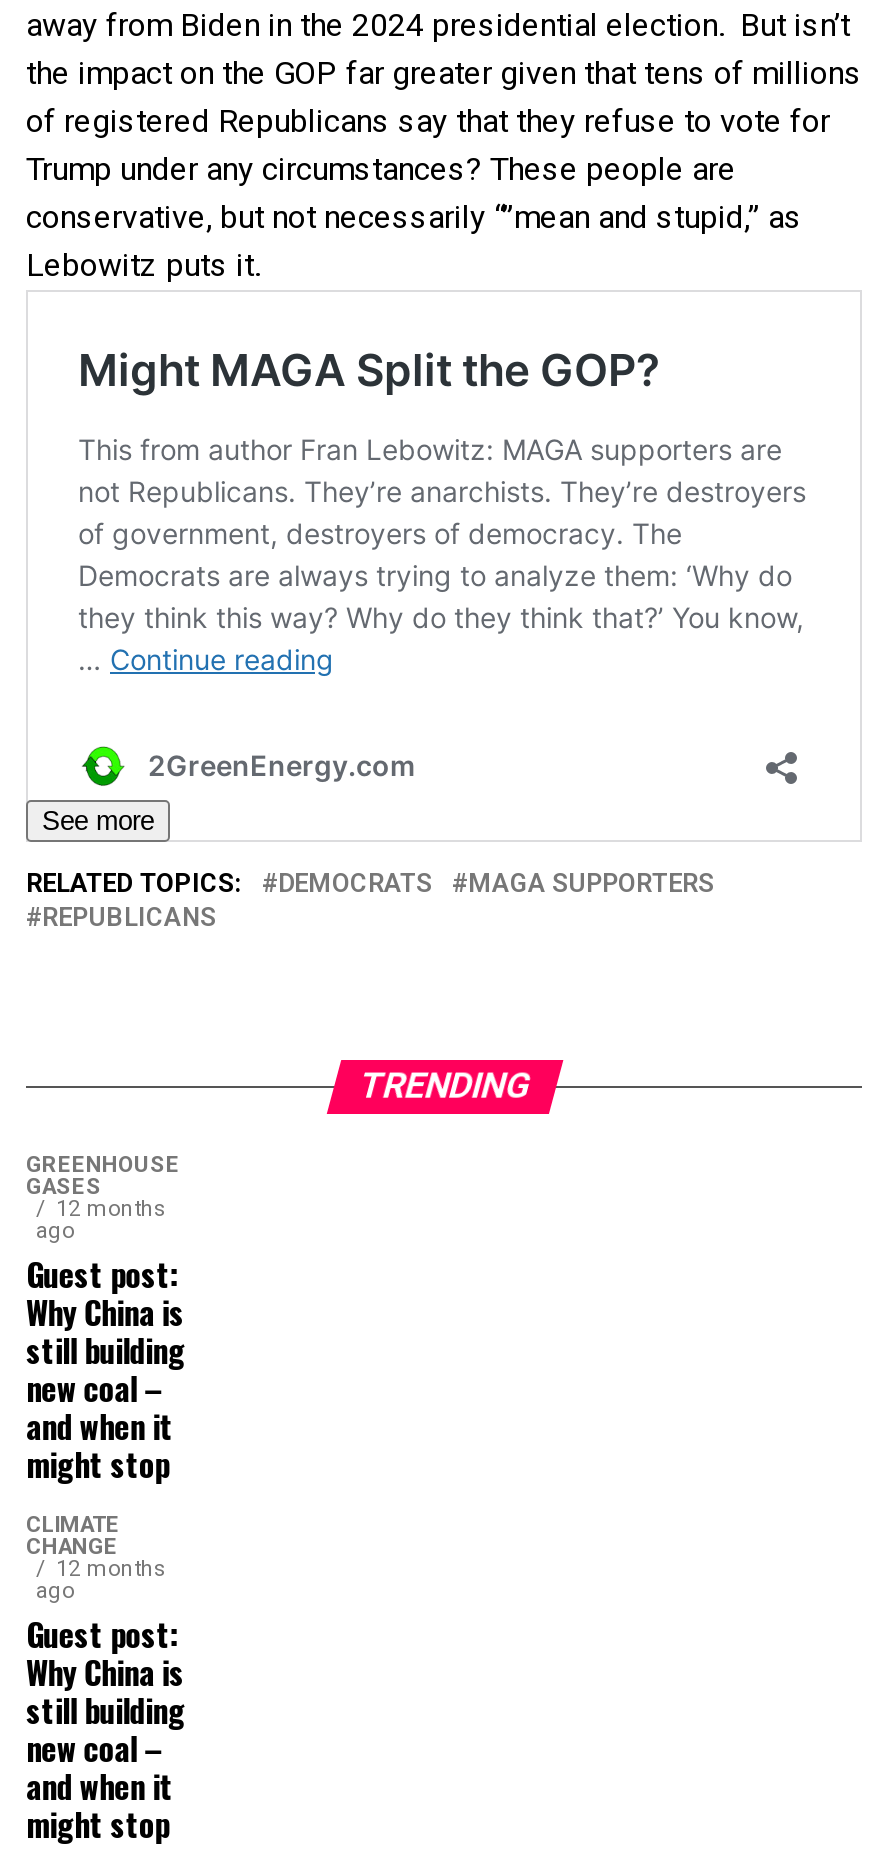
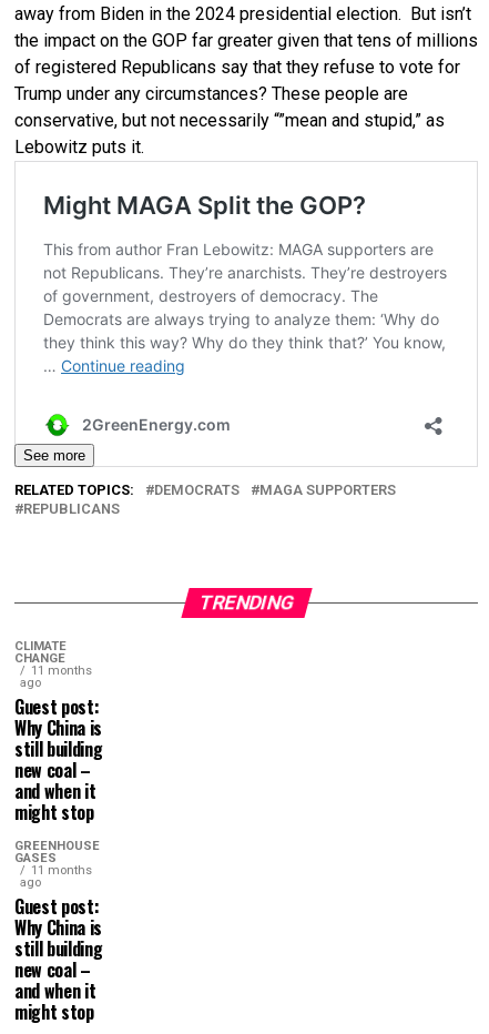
moved down: GREENHOUSE | GASES

- 12 months
+ 11 months

moved up: CLIMATE | CHANGE

- 12 months
+ 11 months
